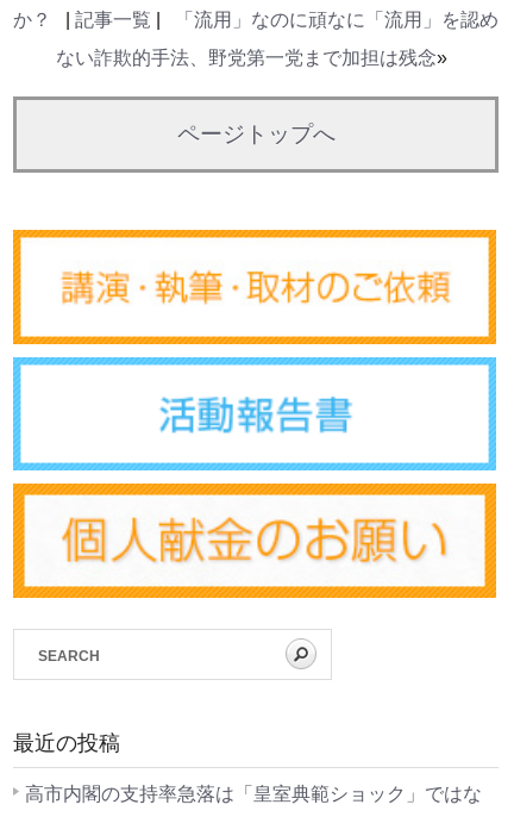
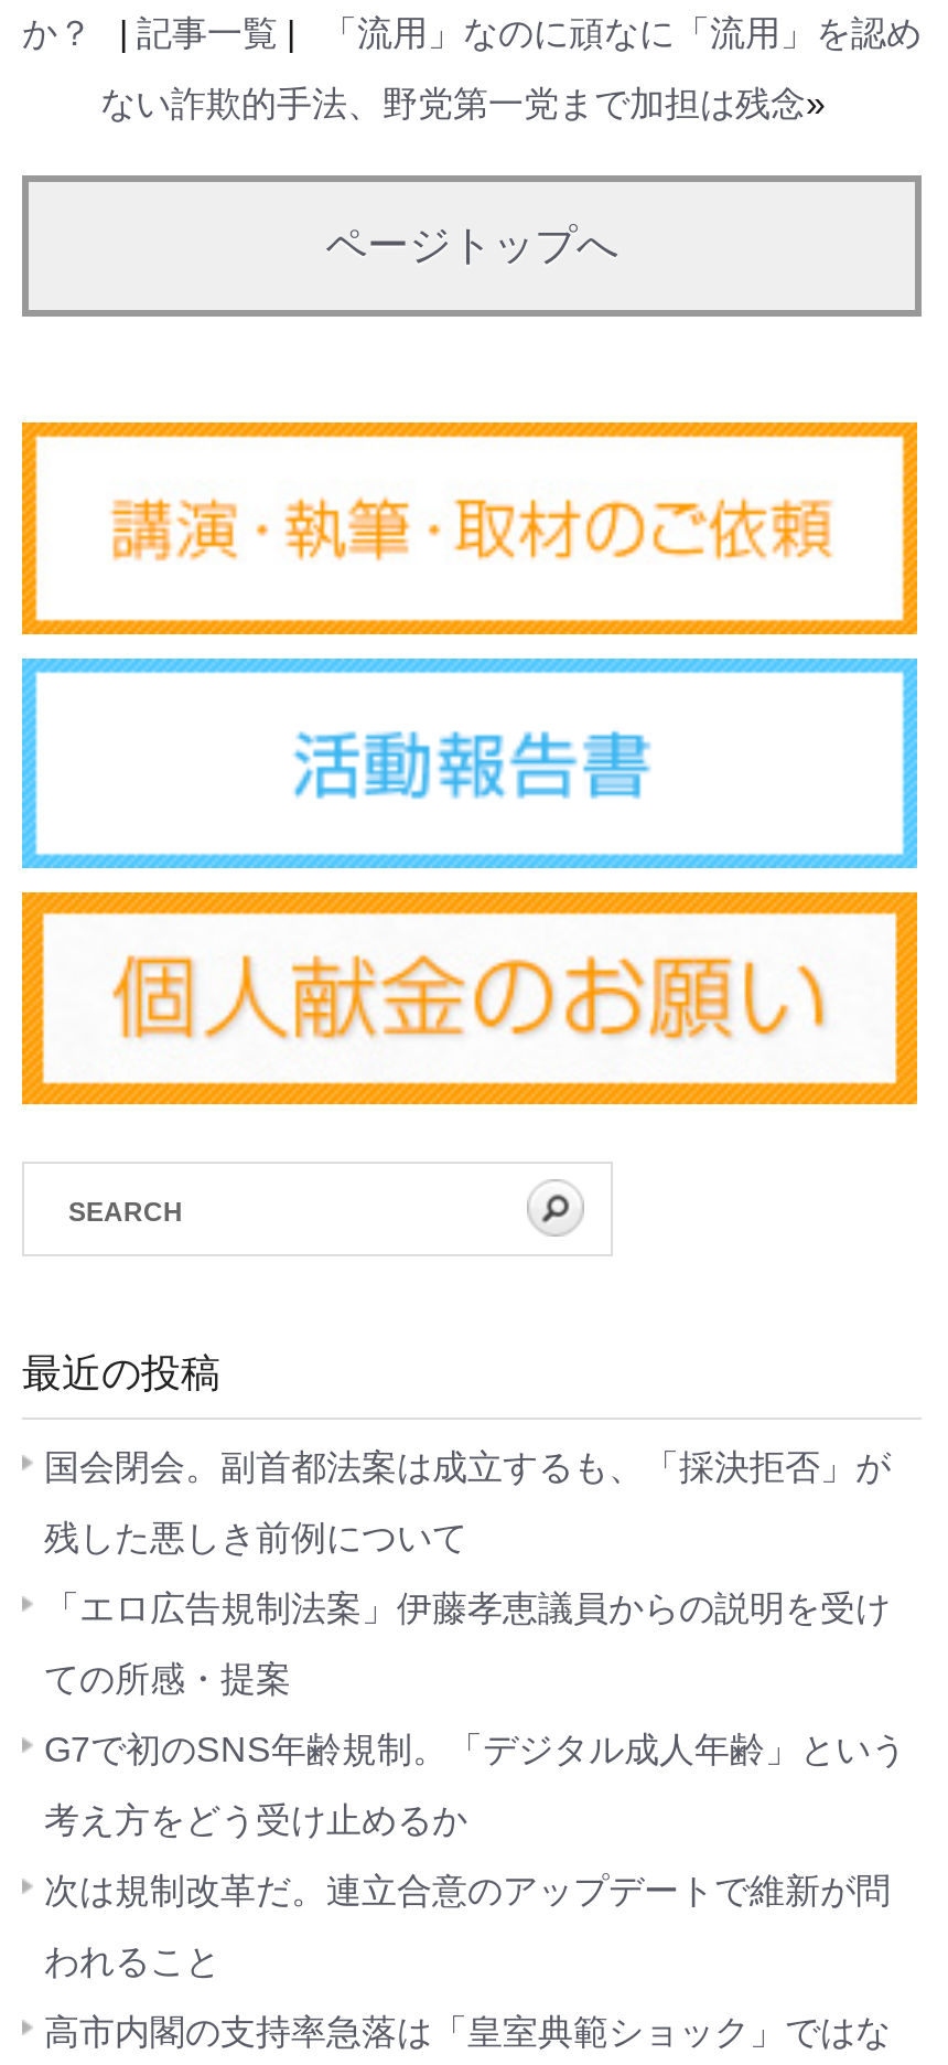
+ 国会閉会。副首都法案は成立するも、「採決拒否」が
+ 残した悪しき前例について
+ 「エロ広告規制法案」伊藤孝恵議員からの説明を受け
+ ての所感・提案
+ G7で初のSNS年齢規制。「デジタル成人年齢」という
+ 考え方をどう受け止めるか
+ 次は規制改革だ。連立合意のアップデートで維新が問
+ われること
